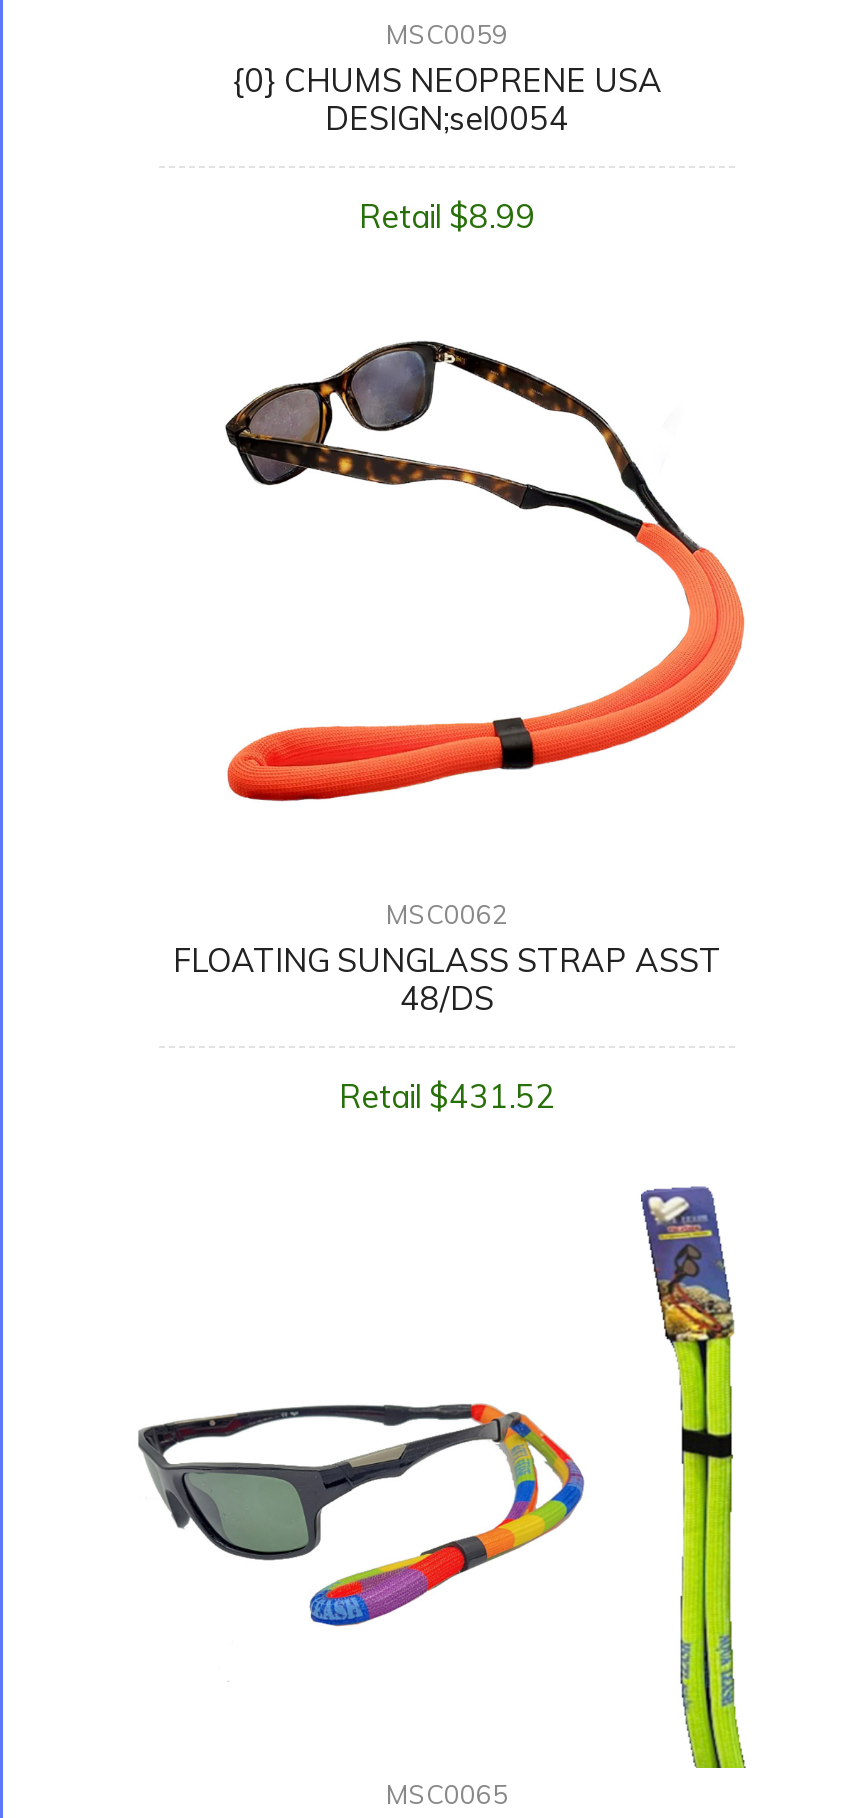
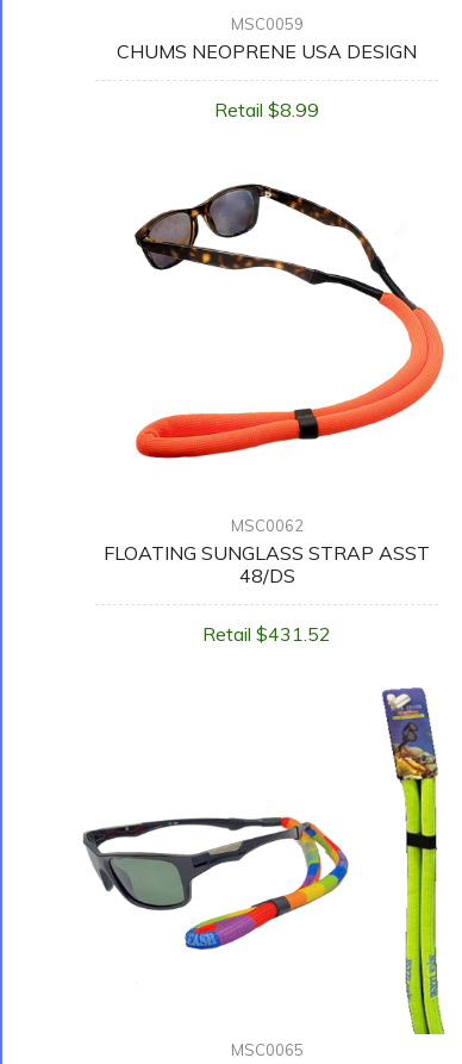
- {0} CHUMS NEOPRENE USA
- DESIGN;sel0054
+ CHUMS NEOPRENE USA DESIGN
